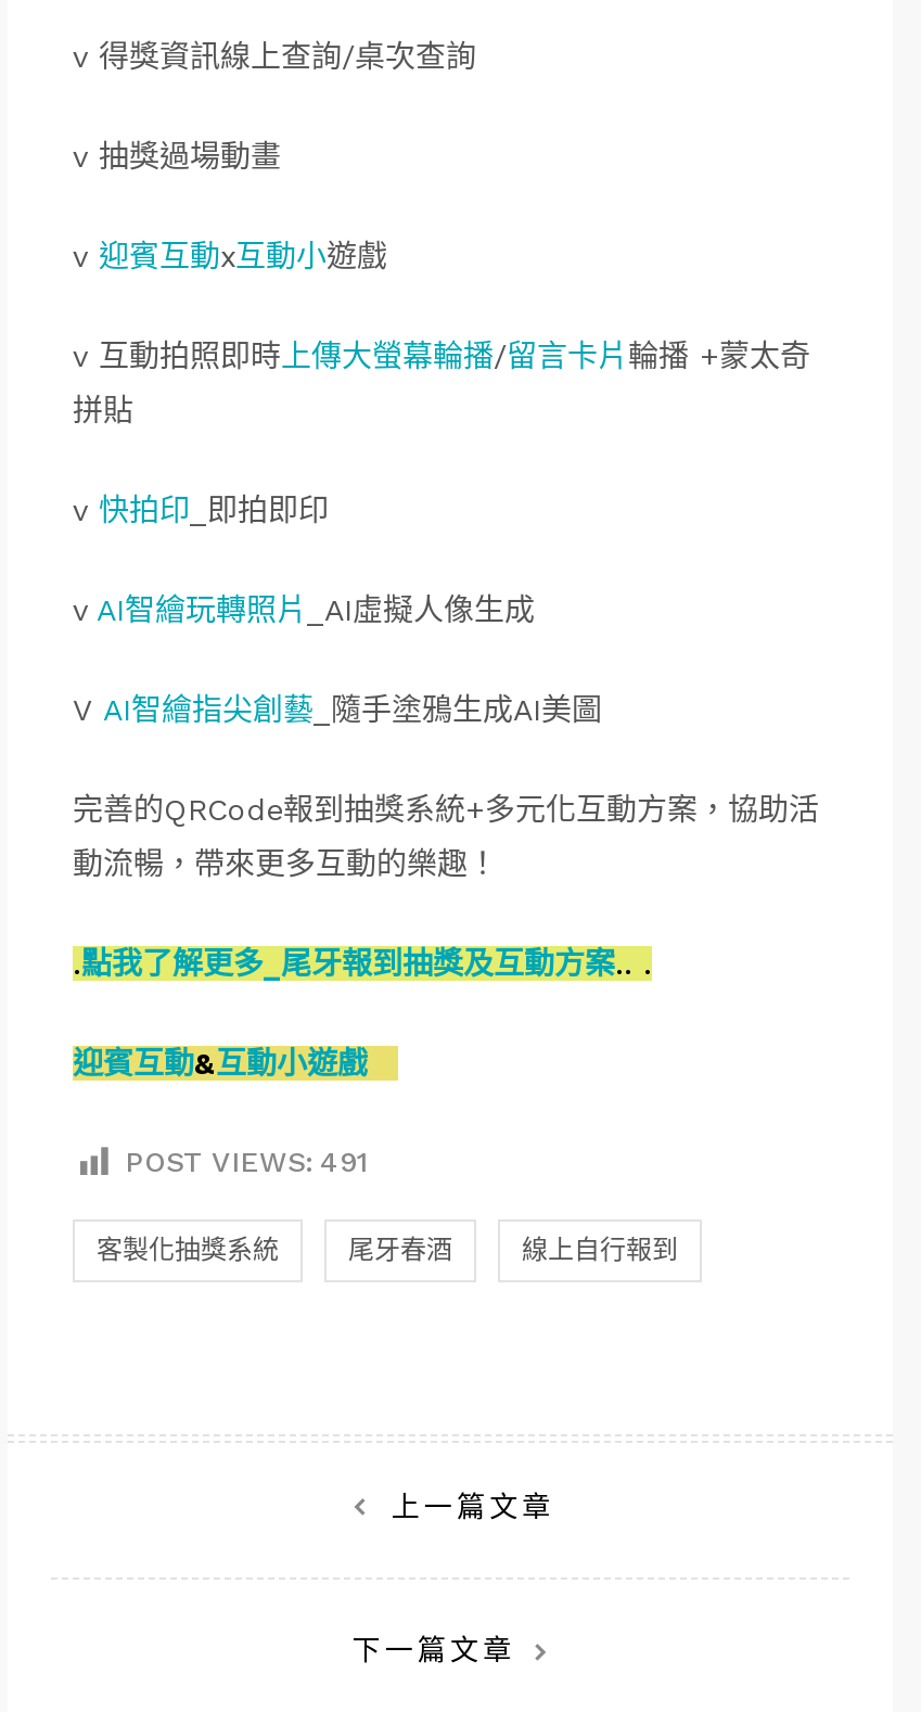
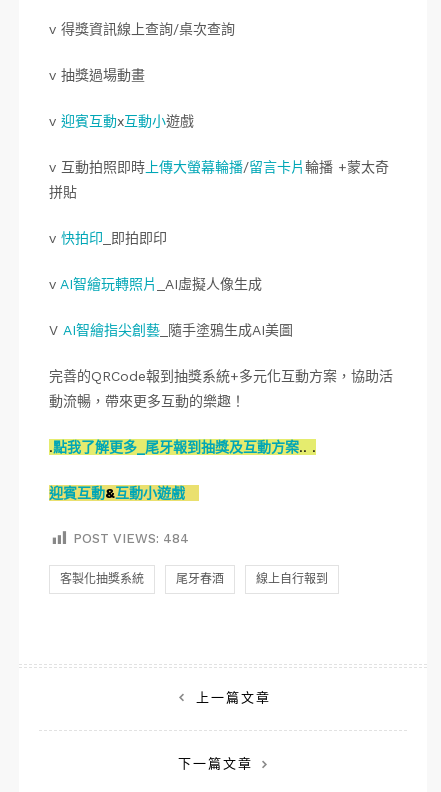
- POST VIEWS: 491
+ POST VIEWS: 484
